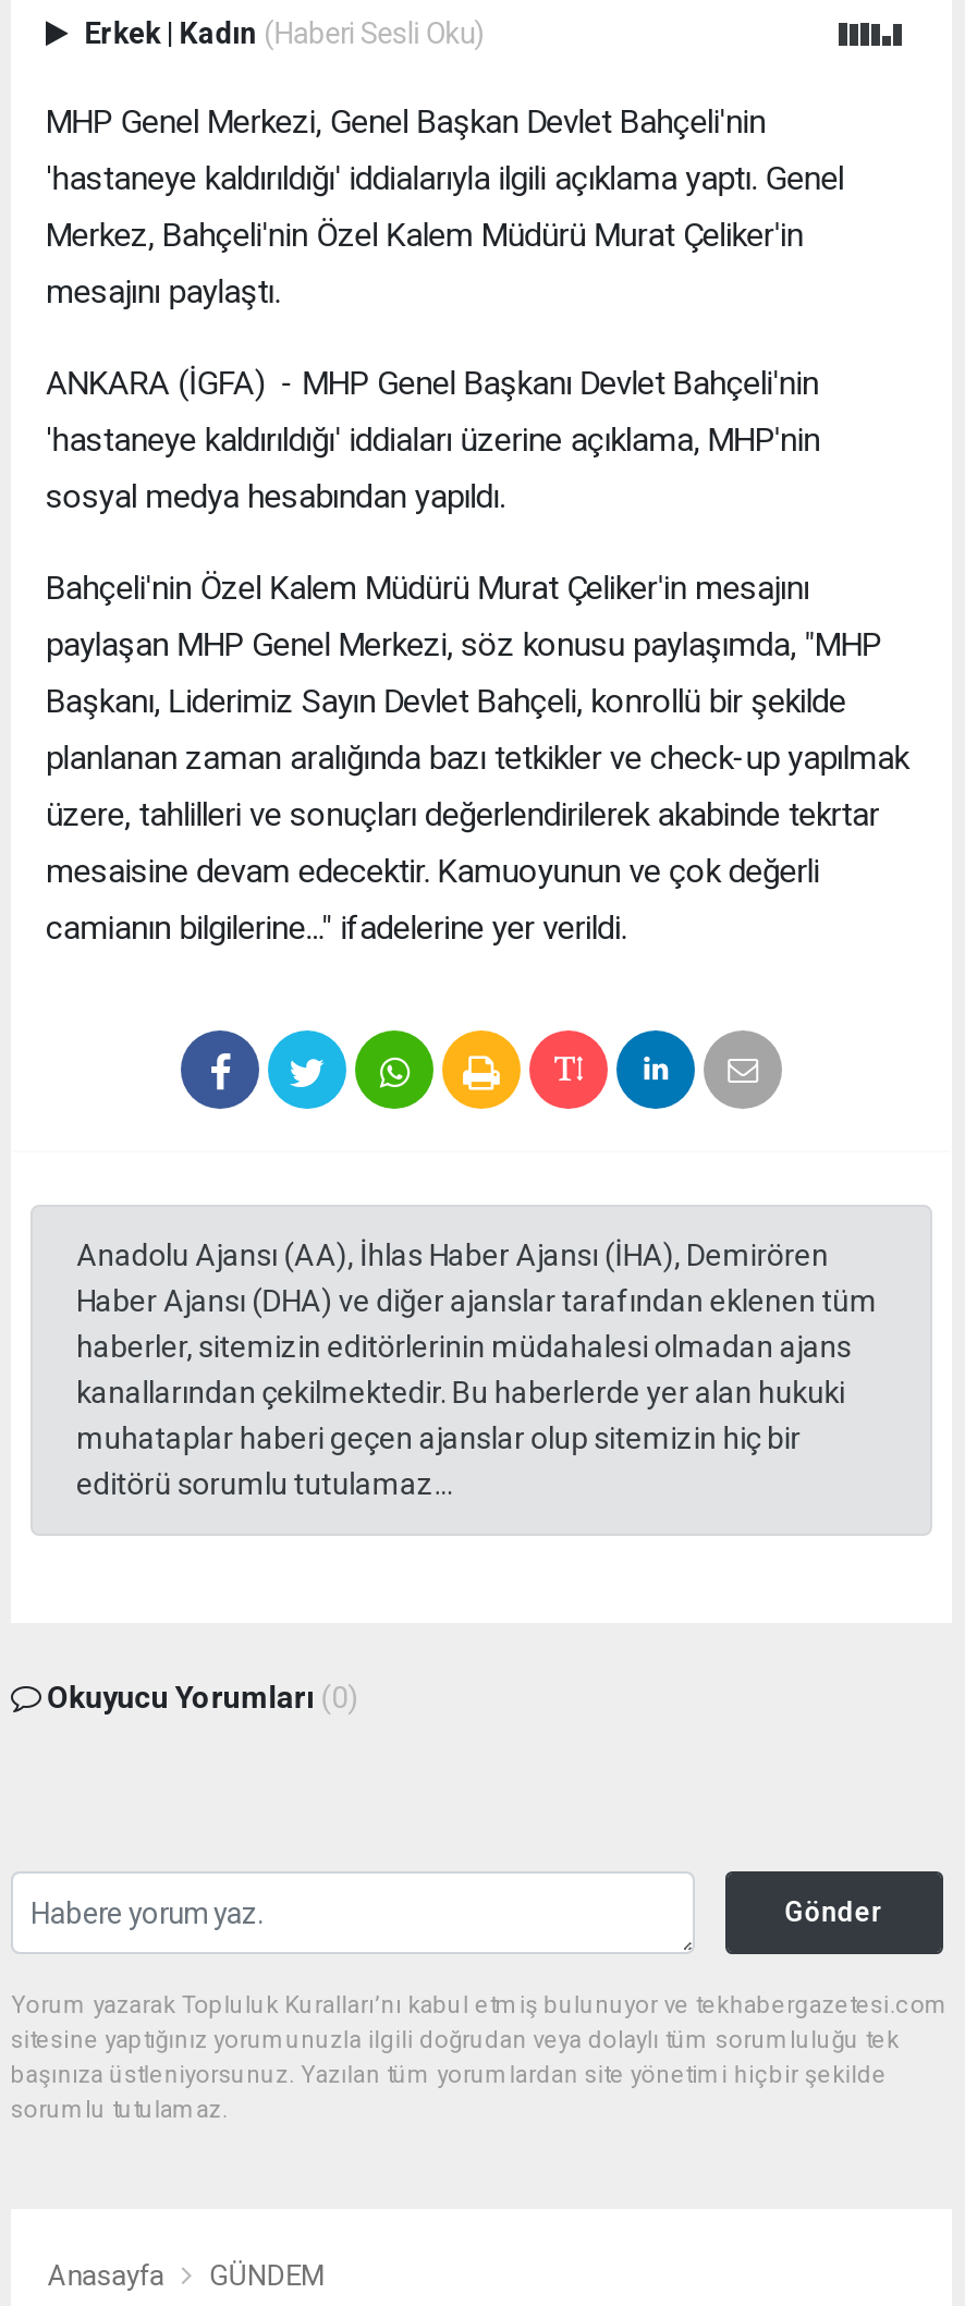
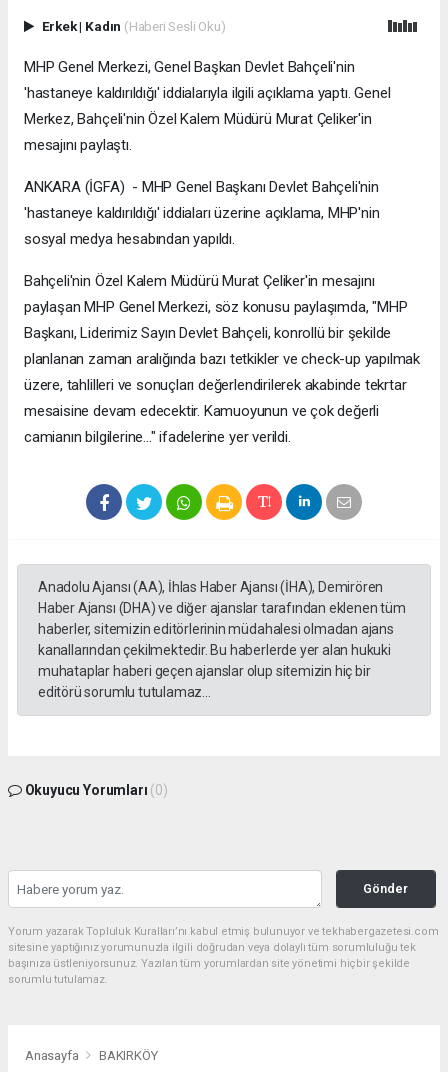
- GÜNDEM
+ BAKIRKÖY
